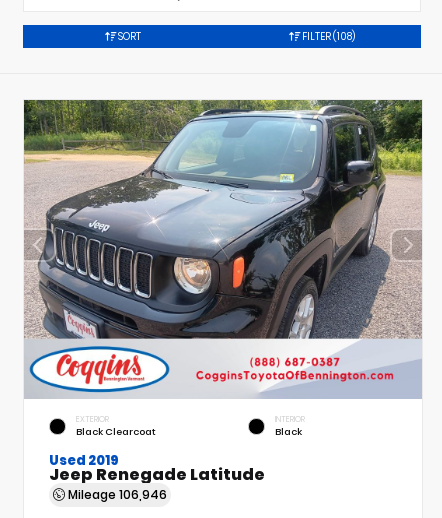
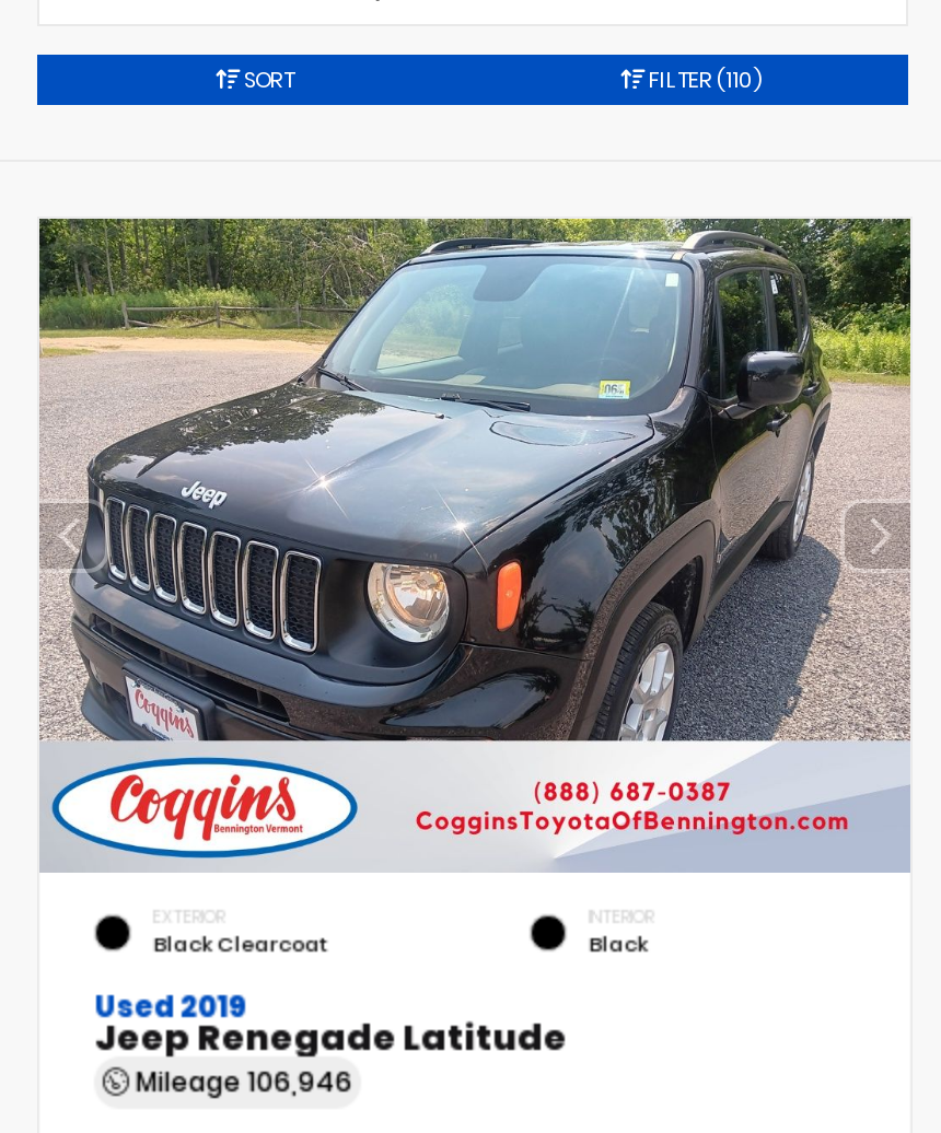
- FILTER (108)
+ FILTER (110)
